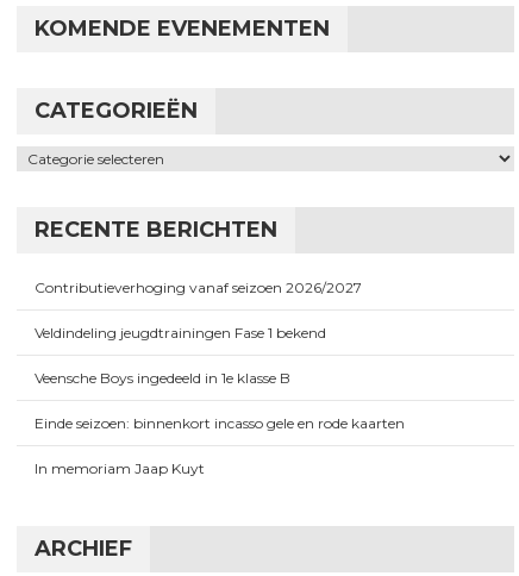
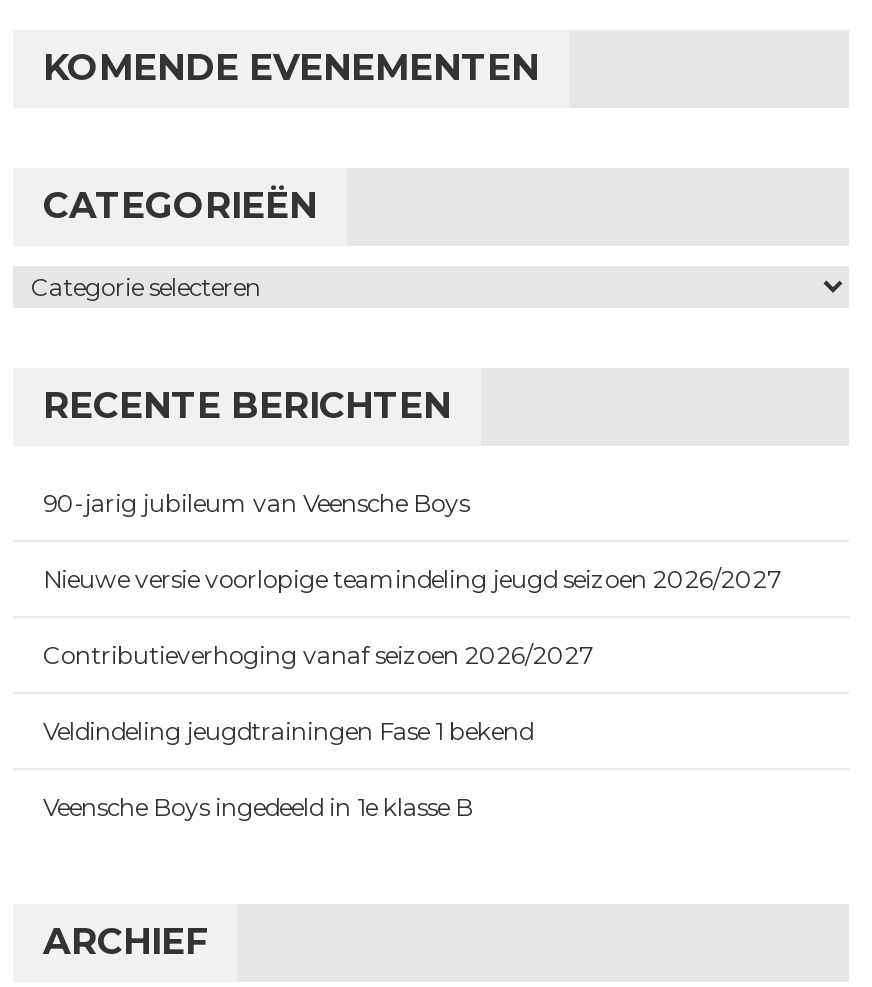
+ 90-jarig jubileum van Veensche Boys
+ Nieuwe versie voorlopige teamindeling jeugd seizoen 2026/2027

moved down: Contributieverhoging vanaf seizoen 2026/2027 | Veldindeling jeugdtrainingen Fase 1 bekend | Veensche Boys ingedeeld in 1e klasse B

- Einde seizoen: binnenkort incasso gele en rode kaarten
- In memoriam Jaap Kuyt
